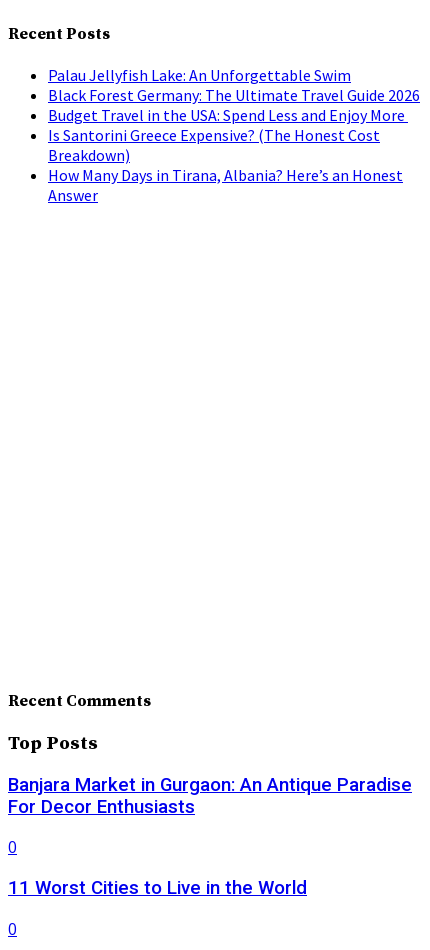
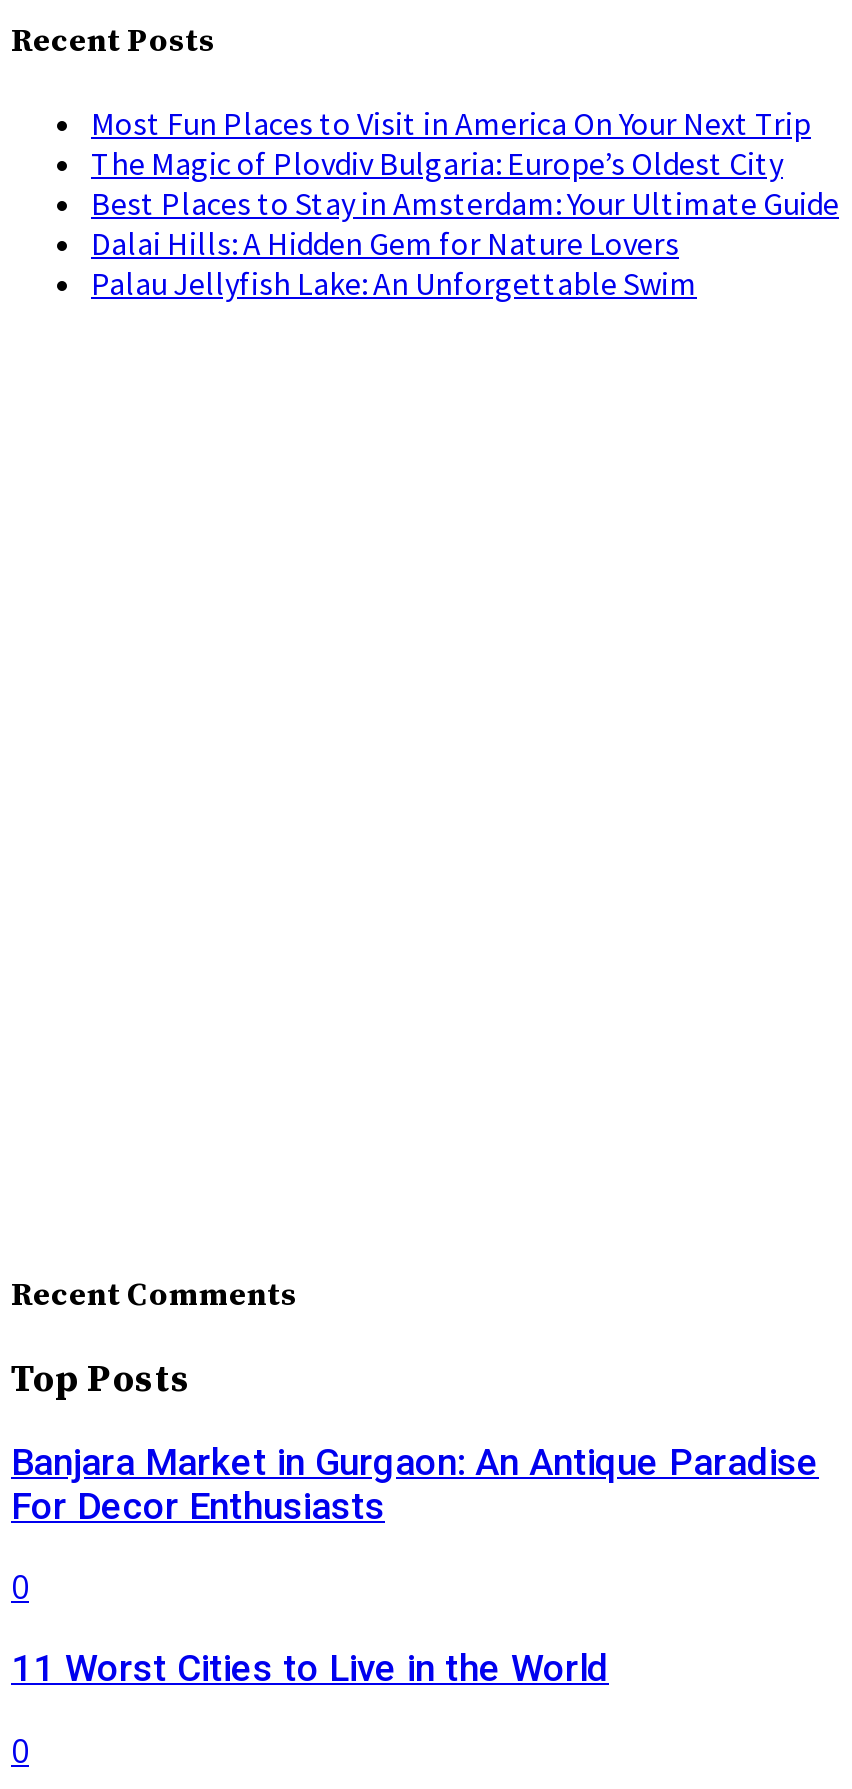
+ Most Fun Places to Visit in America On Your Next Trip
+ The Magic of Plovdiv Bulgaria: Europe’s Oldest City
+ Best Places to Stay in Amsterdam: Your Ultimate Guide
+ Dalai Hills: A Hidden Gem for Nature Lovers

moved down: Palau Jellyfish Lake: An Unforgettable Swim

- Black Forest Germany: The Ultimate Travel Guide 2026
- Budget Travel in the USA: Spend Less and Enjoy More
- Is Santorini Greece Expensive? (The Honest Cost
- Breakdown)
- How Many Days in Tirana, Albania? Here’s an Honest
- Answer
